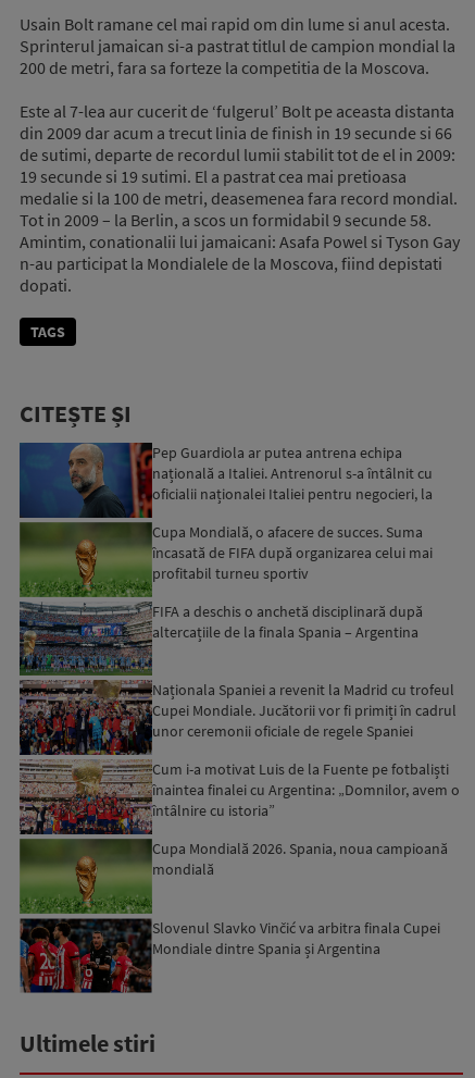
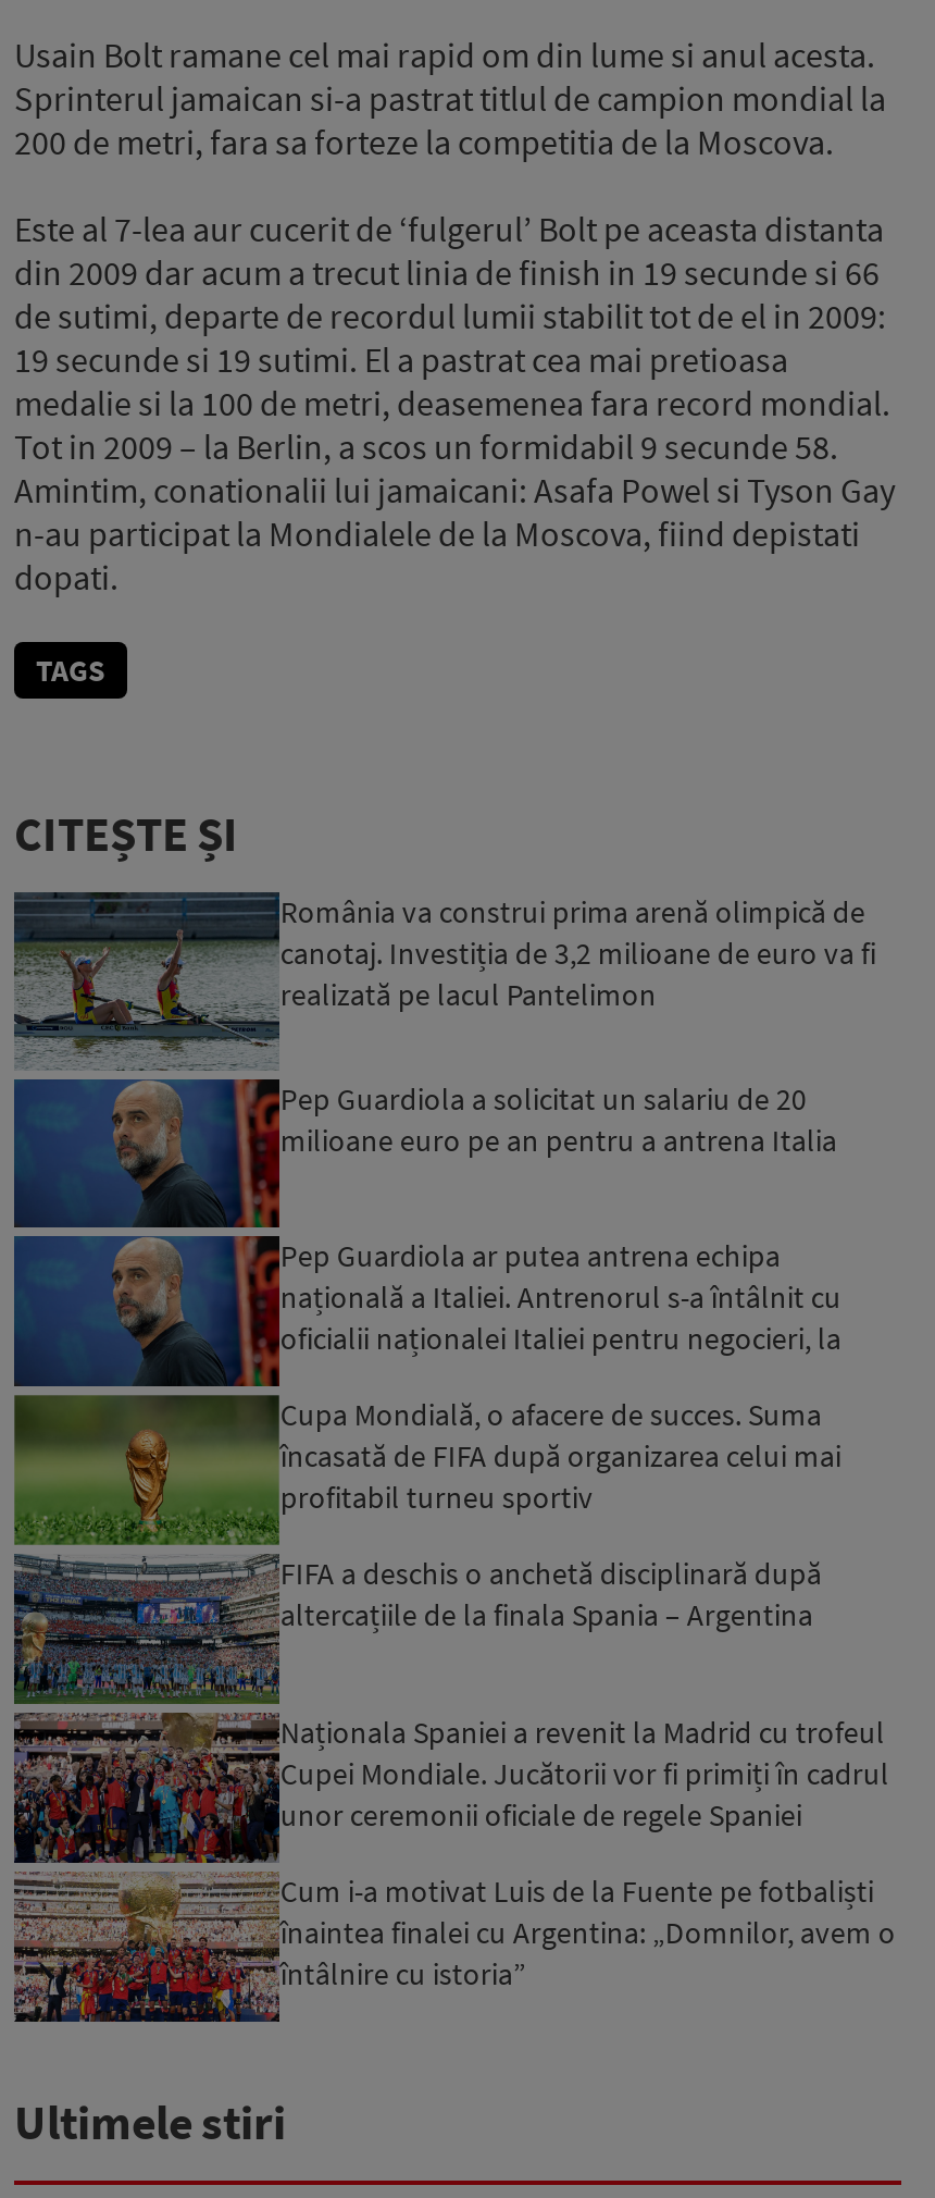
+ [image]
+ România va construi prima arenă olimpică de
+ canotaj. Investiția de 3,2 milioane de euro va fi
+ realizată pe lacul Pantelimon
+ Pep Guardiola a solicitat un salariu de 20
+ milioane euro pe an pentru a antrena Italia

moved down: Pep Guardiola ar putea antrena echipa | națională a Italiei. Antrenorul s-a întâlnit cu | oficialii naționalei Italiei pentru negocieri, la | ... | înaintea finalei cu Argentina: „Domnilor, avem o | întâlnire cu istoria”

- [image]
- Cupa Mondială 2026. Spania, noua campioană
- mondială
- Slovenul Slavko Vinčić va arbitra finala Cupei
- Mondiale dintre Spania și Argentina
